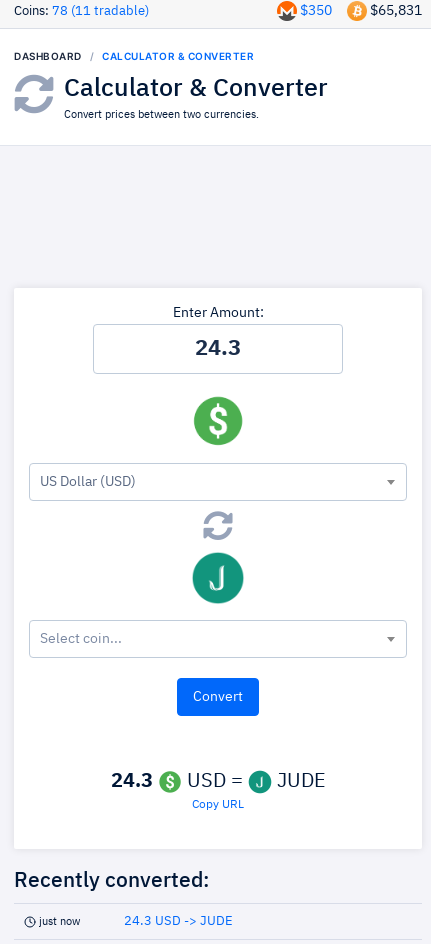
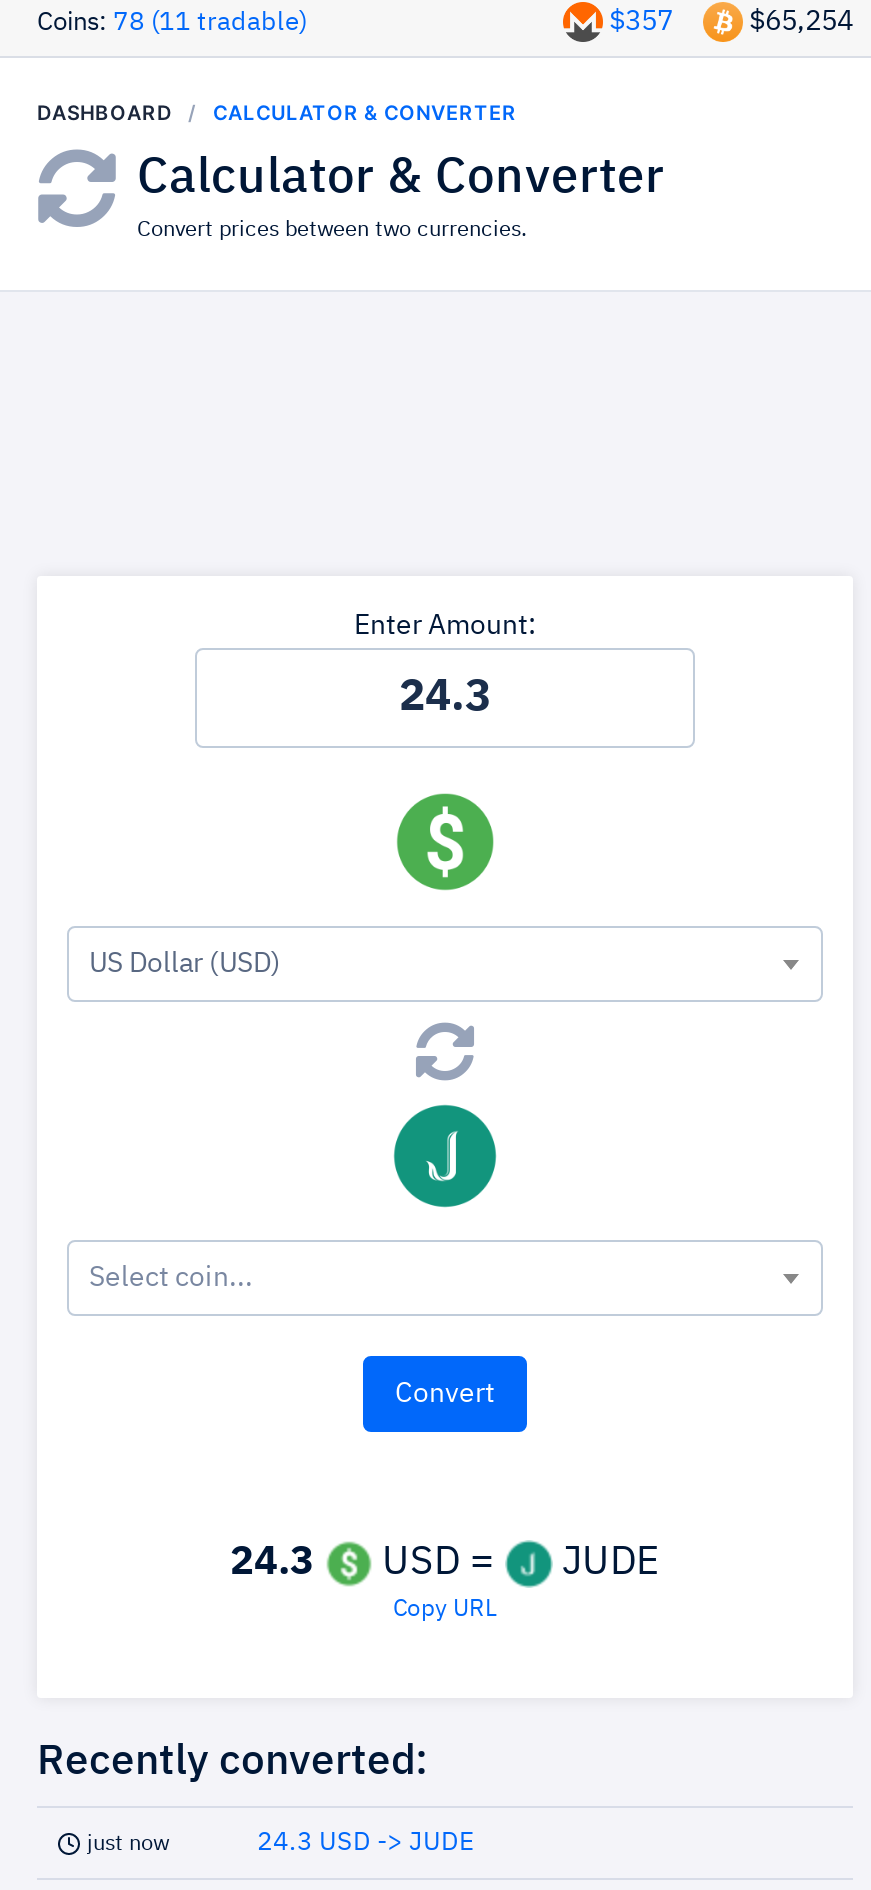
- $350
+ $357

- $65,831
+ $65,254
